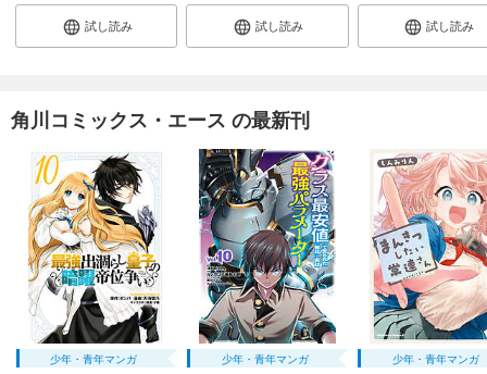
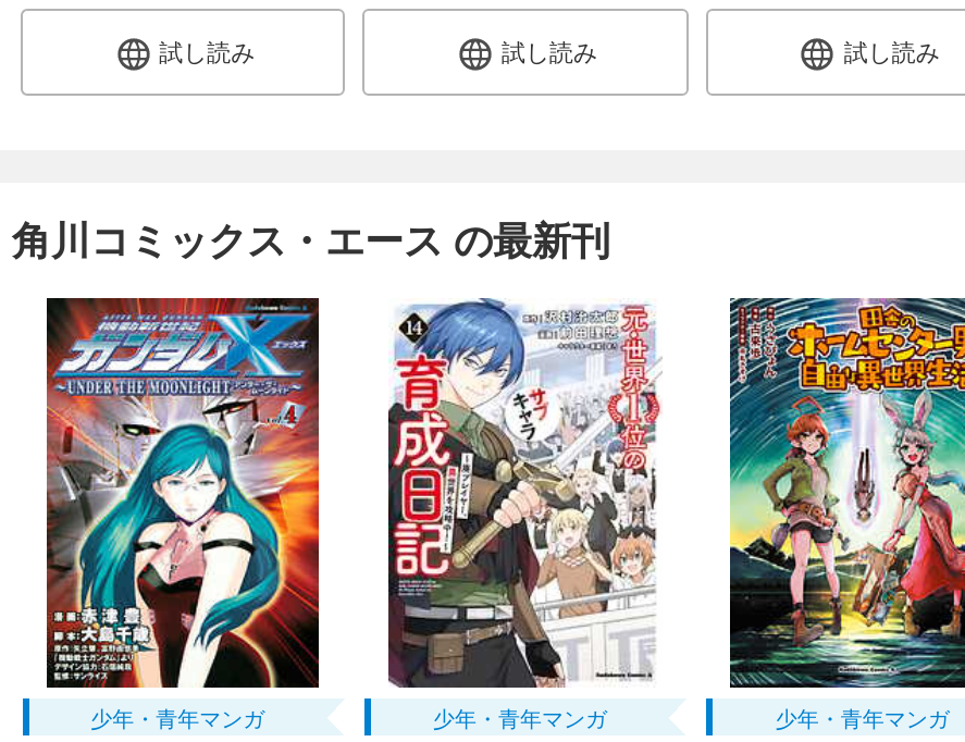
- [image]
+ [image]

- [image]
+ [image]

- [image]
+ [image]
